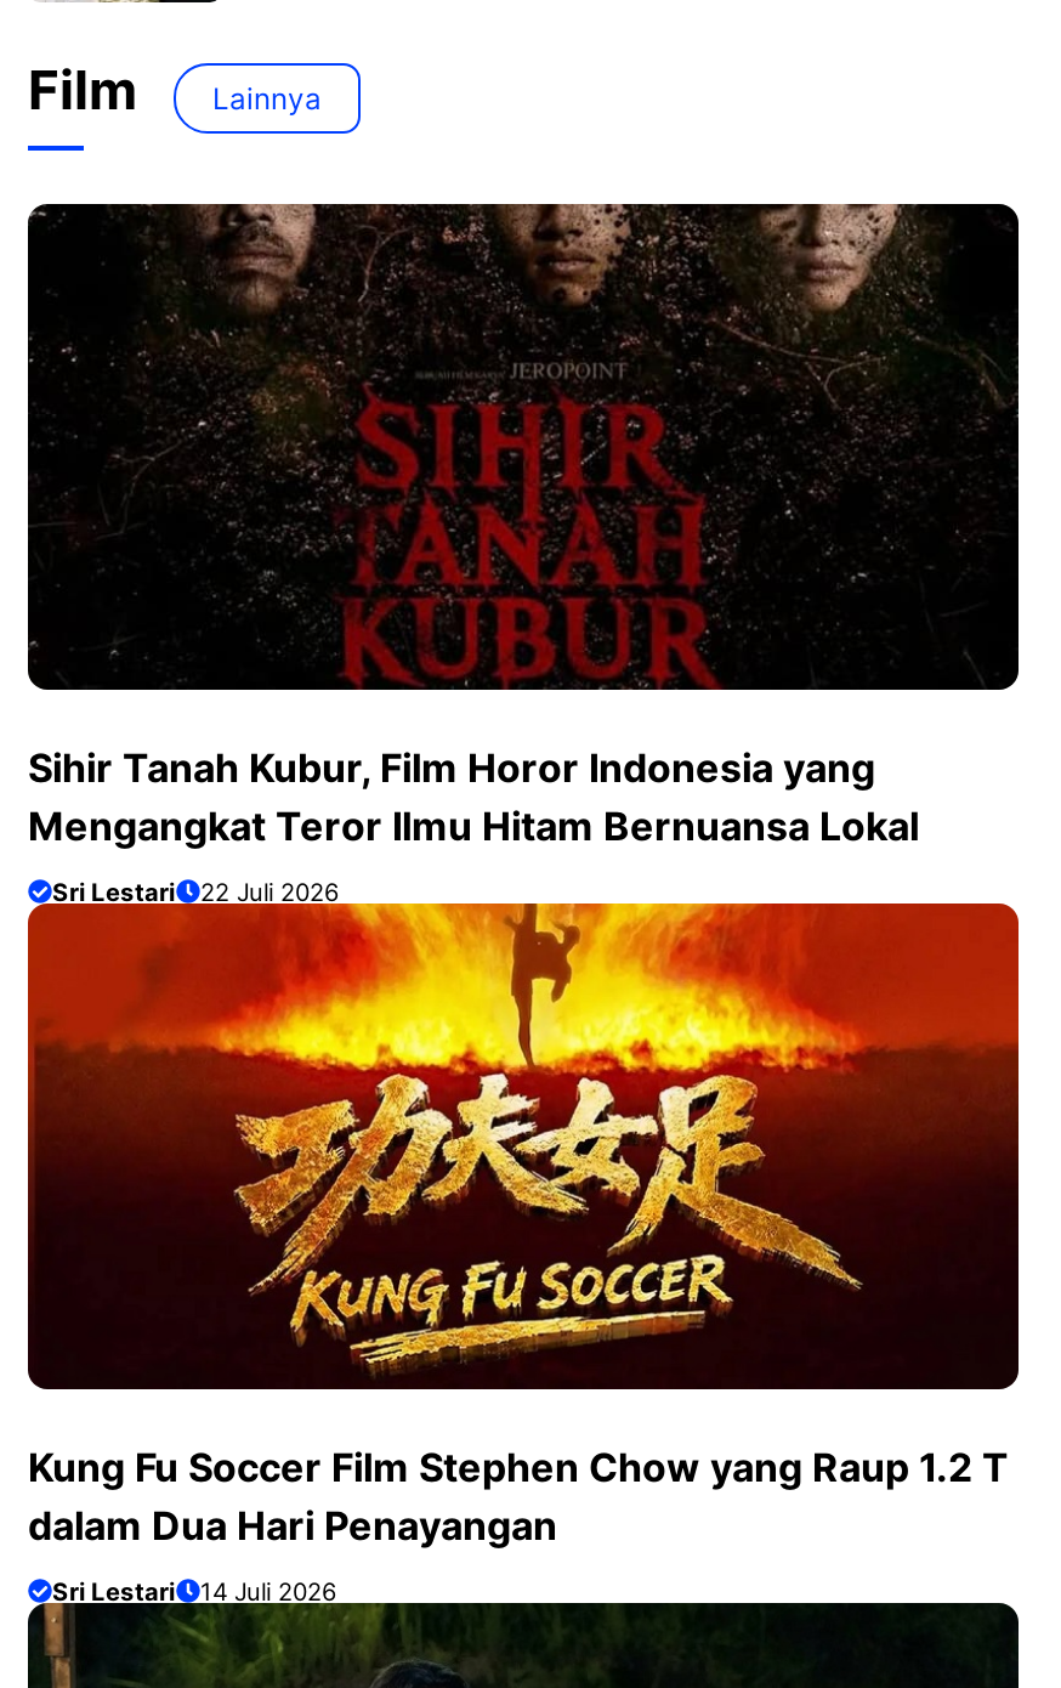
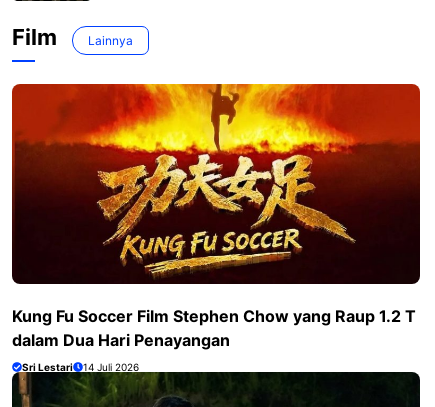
- [image]
- Sihir Tanah Kubur, Film Horor Indonesia yang
- Mengangkat Teror Ilmu Hitam Bernuansa Lokal
- Sri Lestari
- 22 Juli 2026
